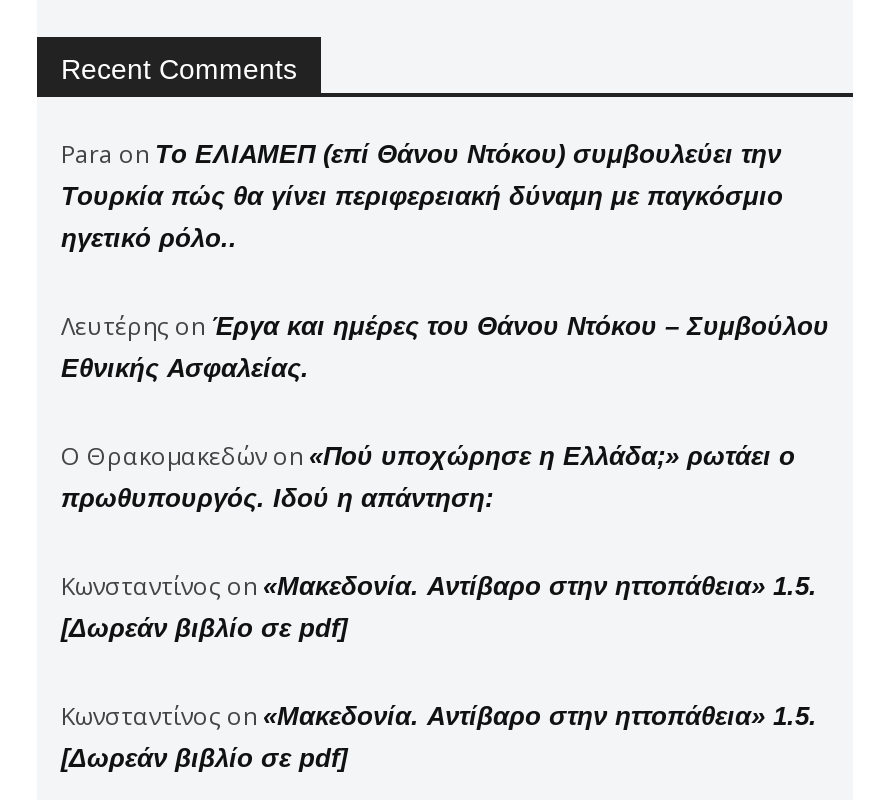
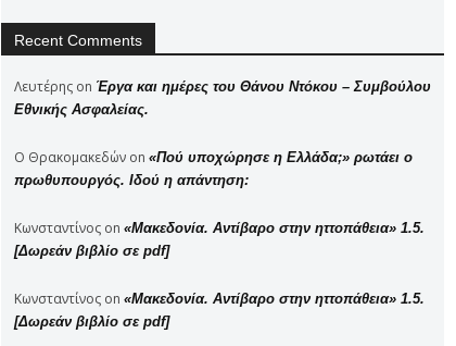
- Para on Το ΕΛΙΑΜΕΠ (επί Θάνου Ντόκου) συμβουλεύει την
- Τουρκία πώς θα γίνει περιφερειακή δύναμη με παγκόσμιο
- ηγετικό ρόλο..
